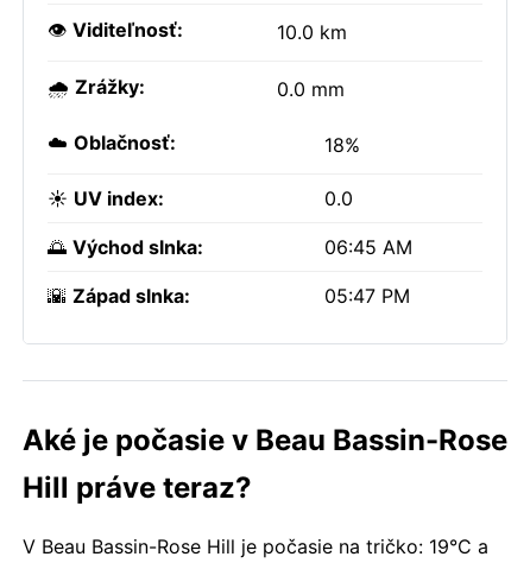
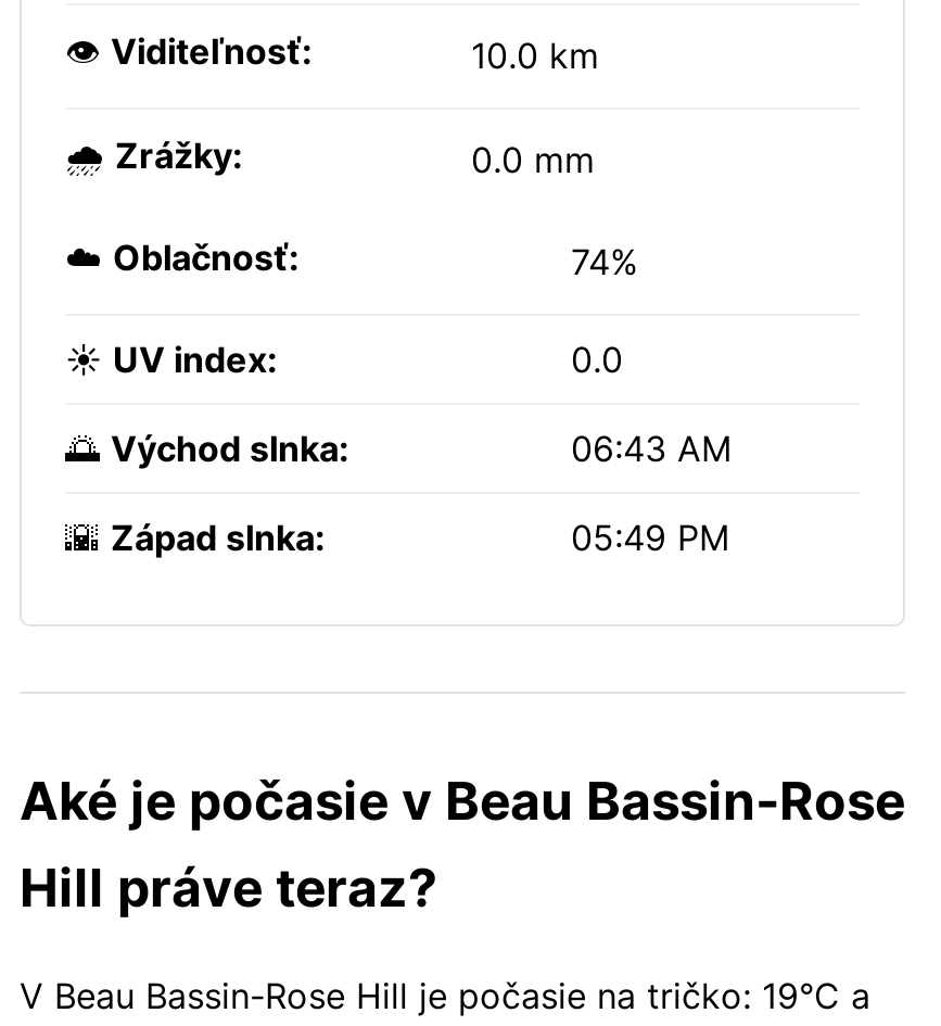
- 18%
+ 74%

- 06:45 AM
+ 06:43 AM

- 05:47 PM
+ 05:49 PM
